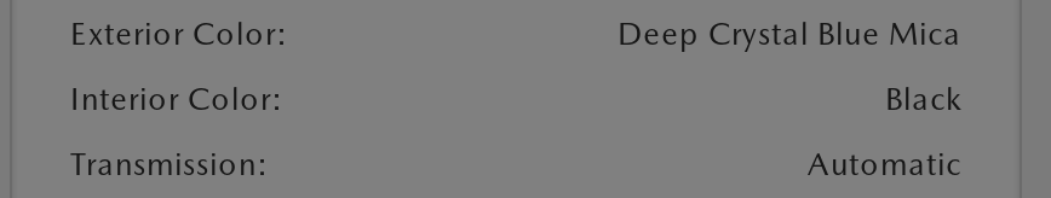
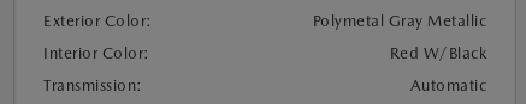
- Deep Crystal Blue Mica
+ Polymetal Gray Metallic

- Black
+ Red W/Black
